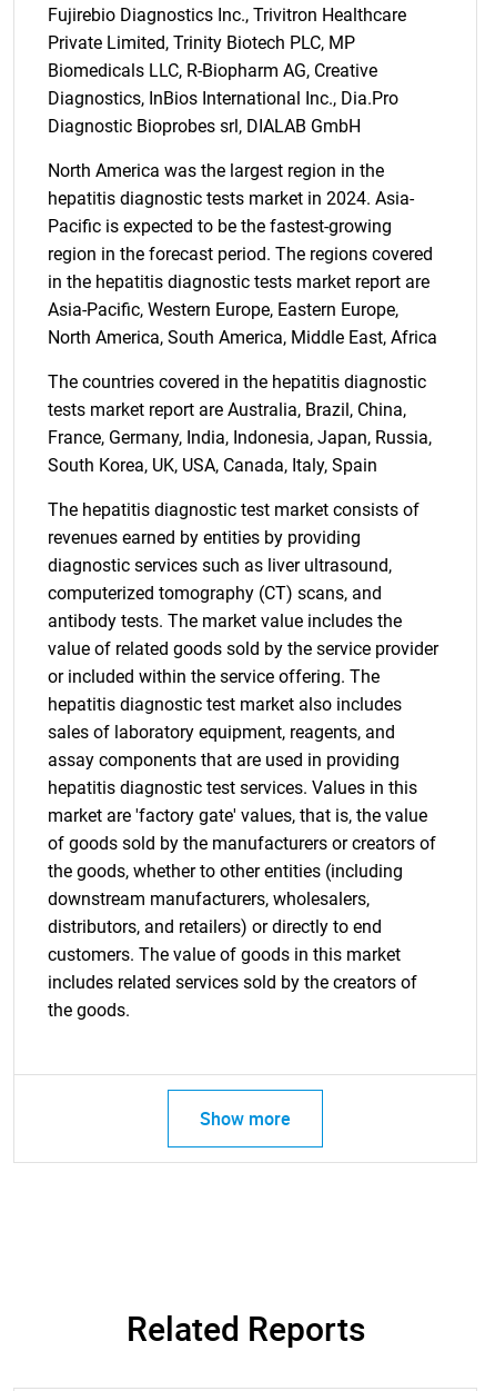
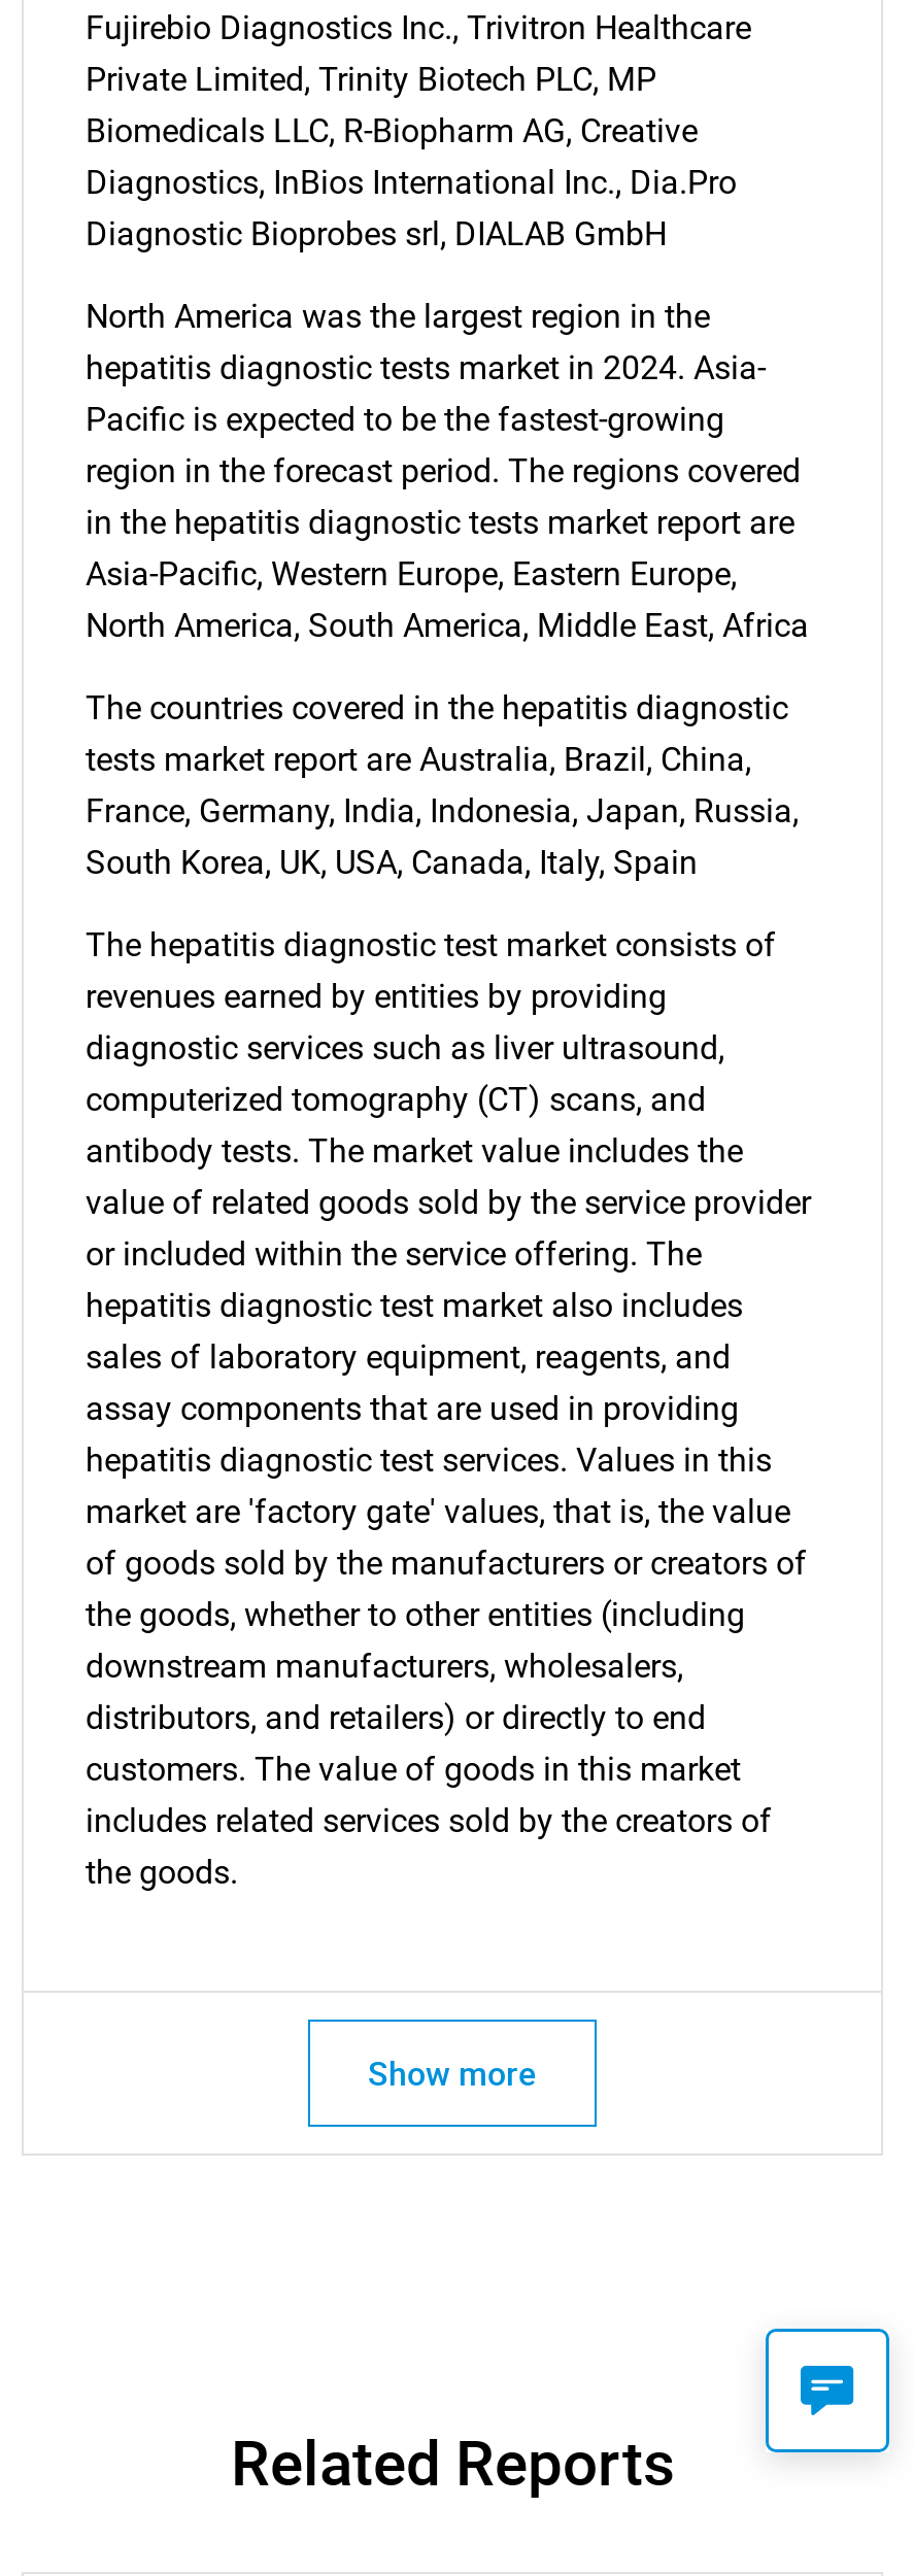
+ [image]
